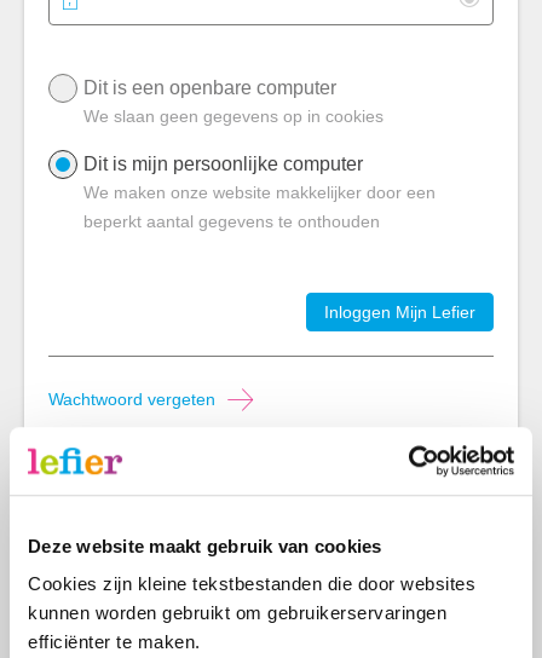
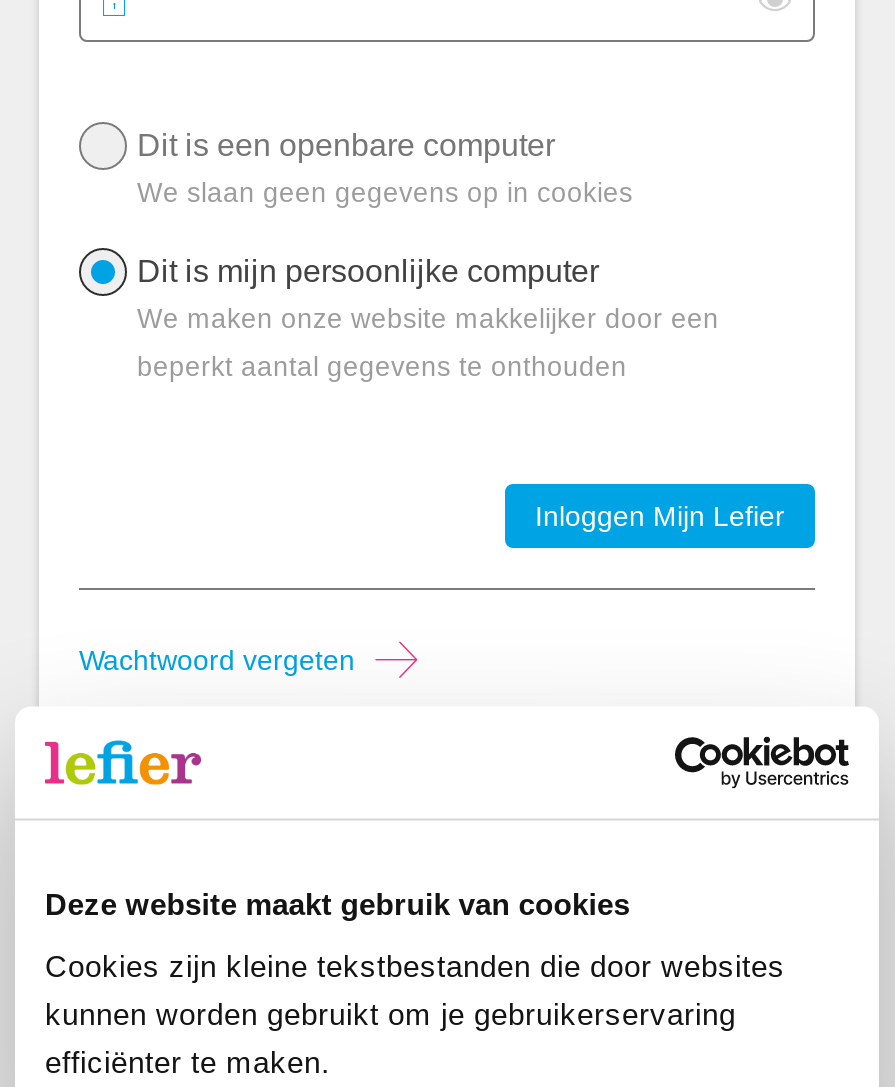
- kunnen worden gebruikt om gebruikerservaringen
+ kunnen worden gebruikt om je gebruikerservaring
